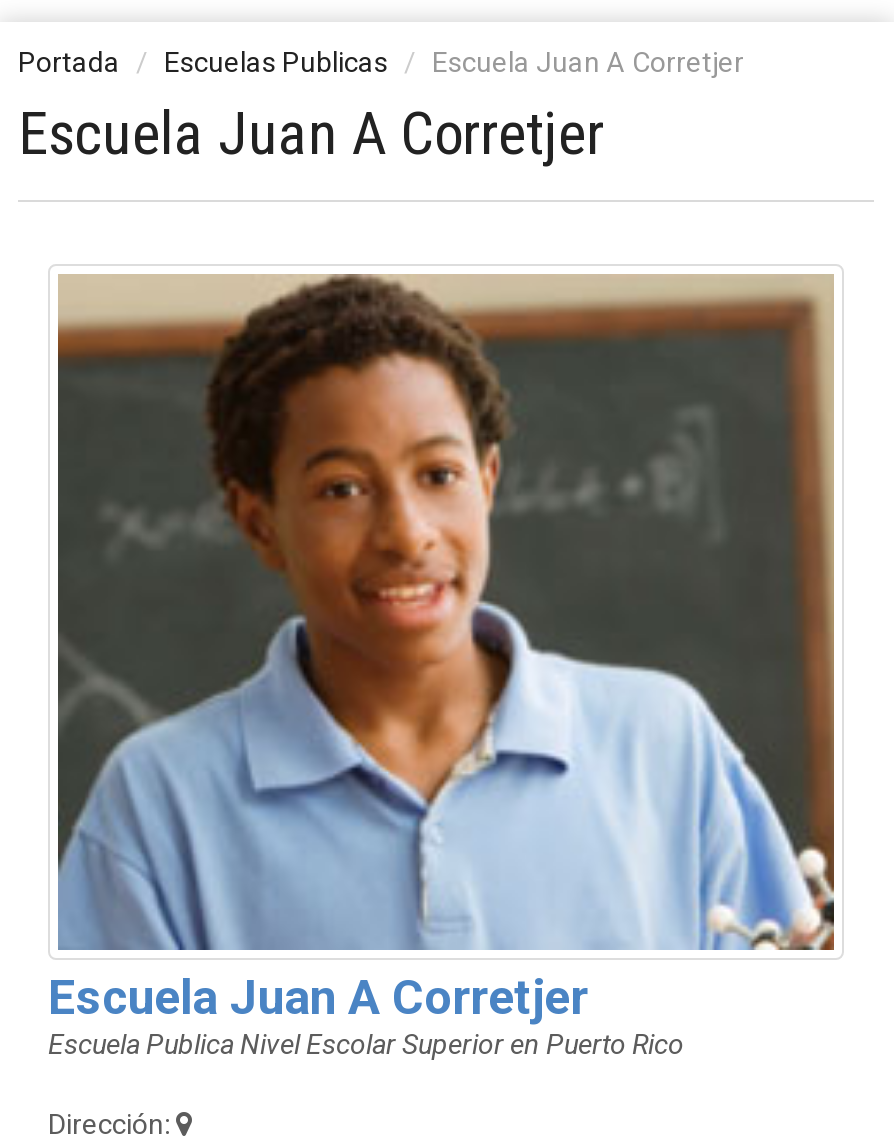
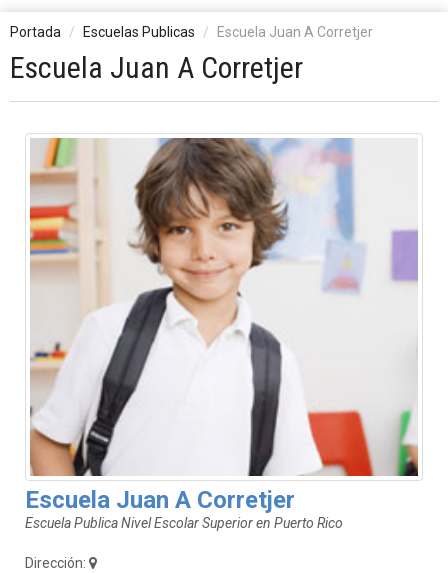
- [image]
+ [image]
